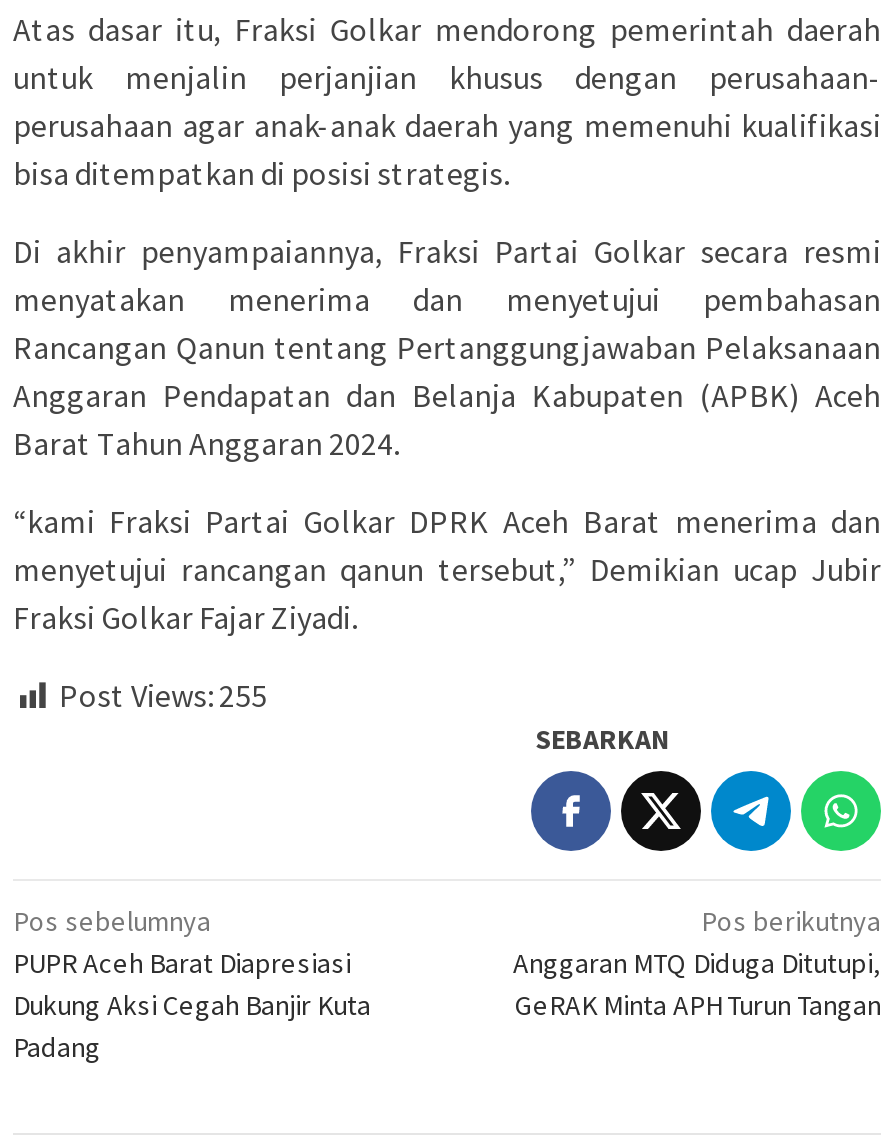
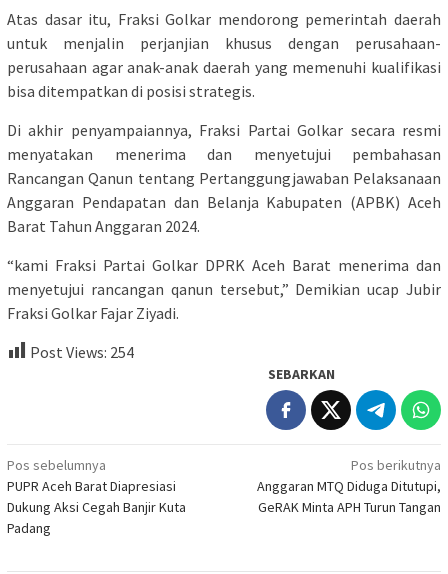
- Post Views: 255
+ Post Views: 254
